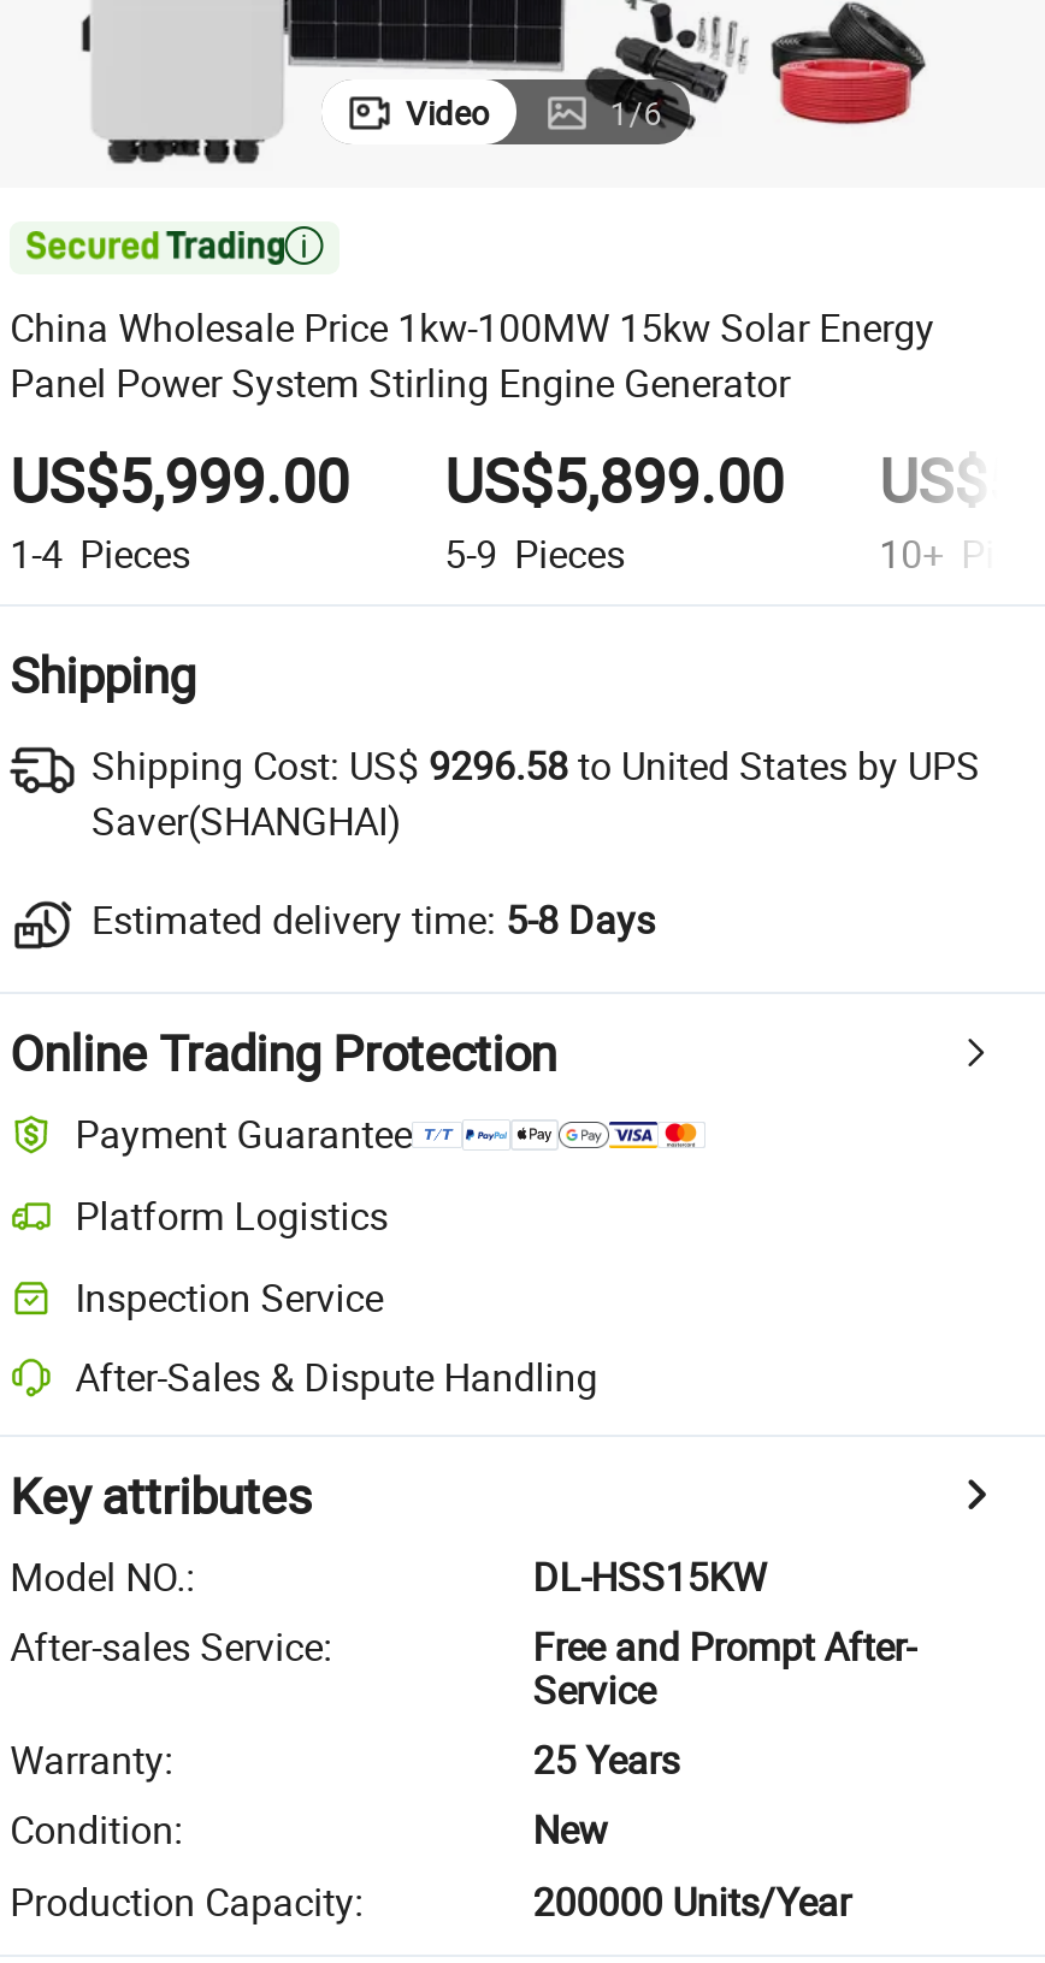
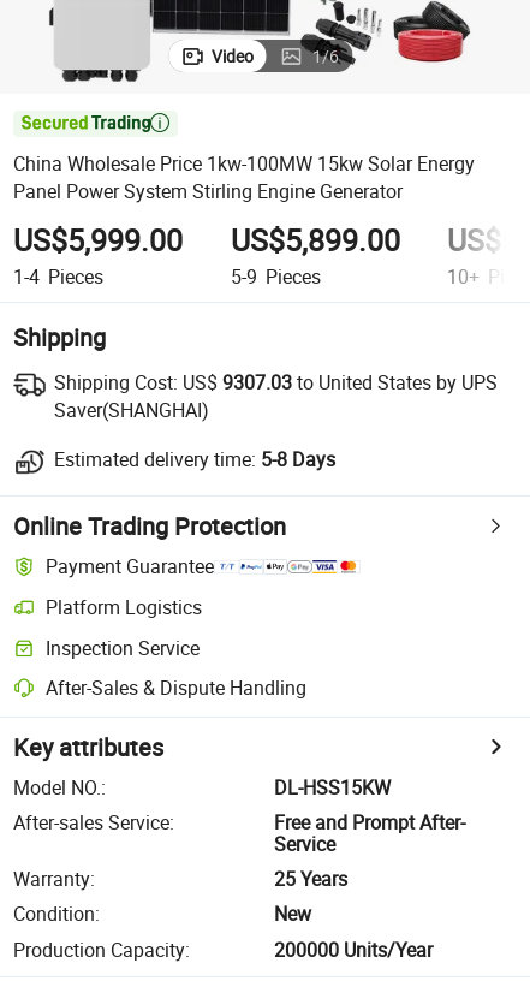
- Shipping Cost: US$9296.58 to United States by UPS
+ Shipping Cost: US$9307.03 to United States by UPS
